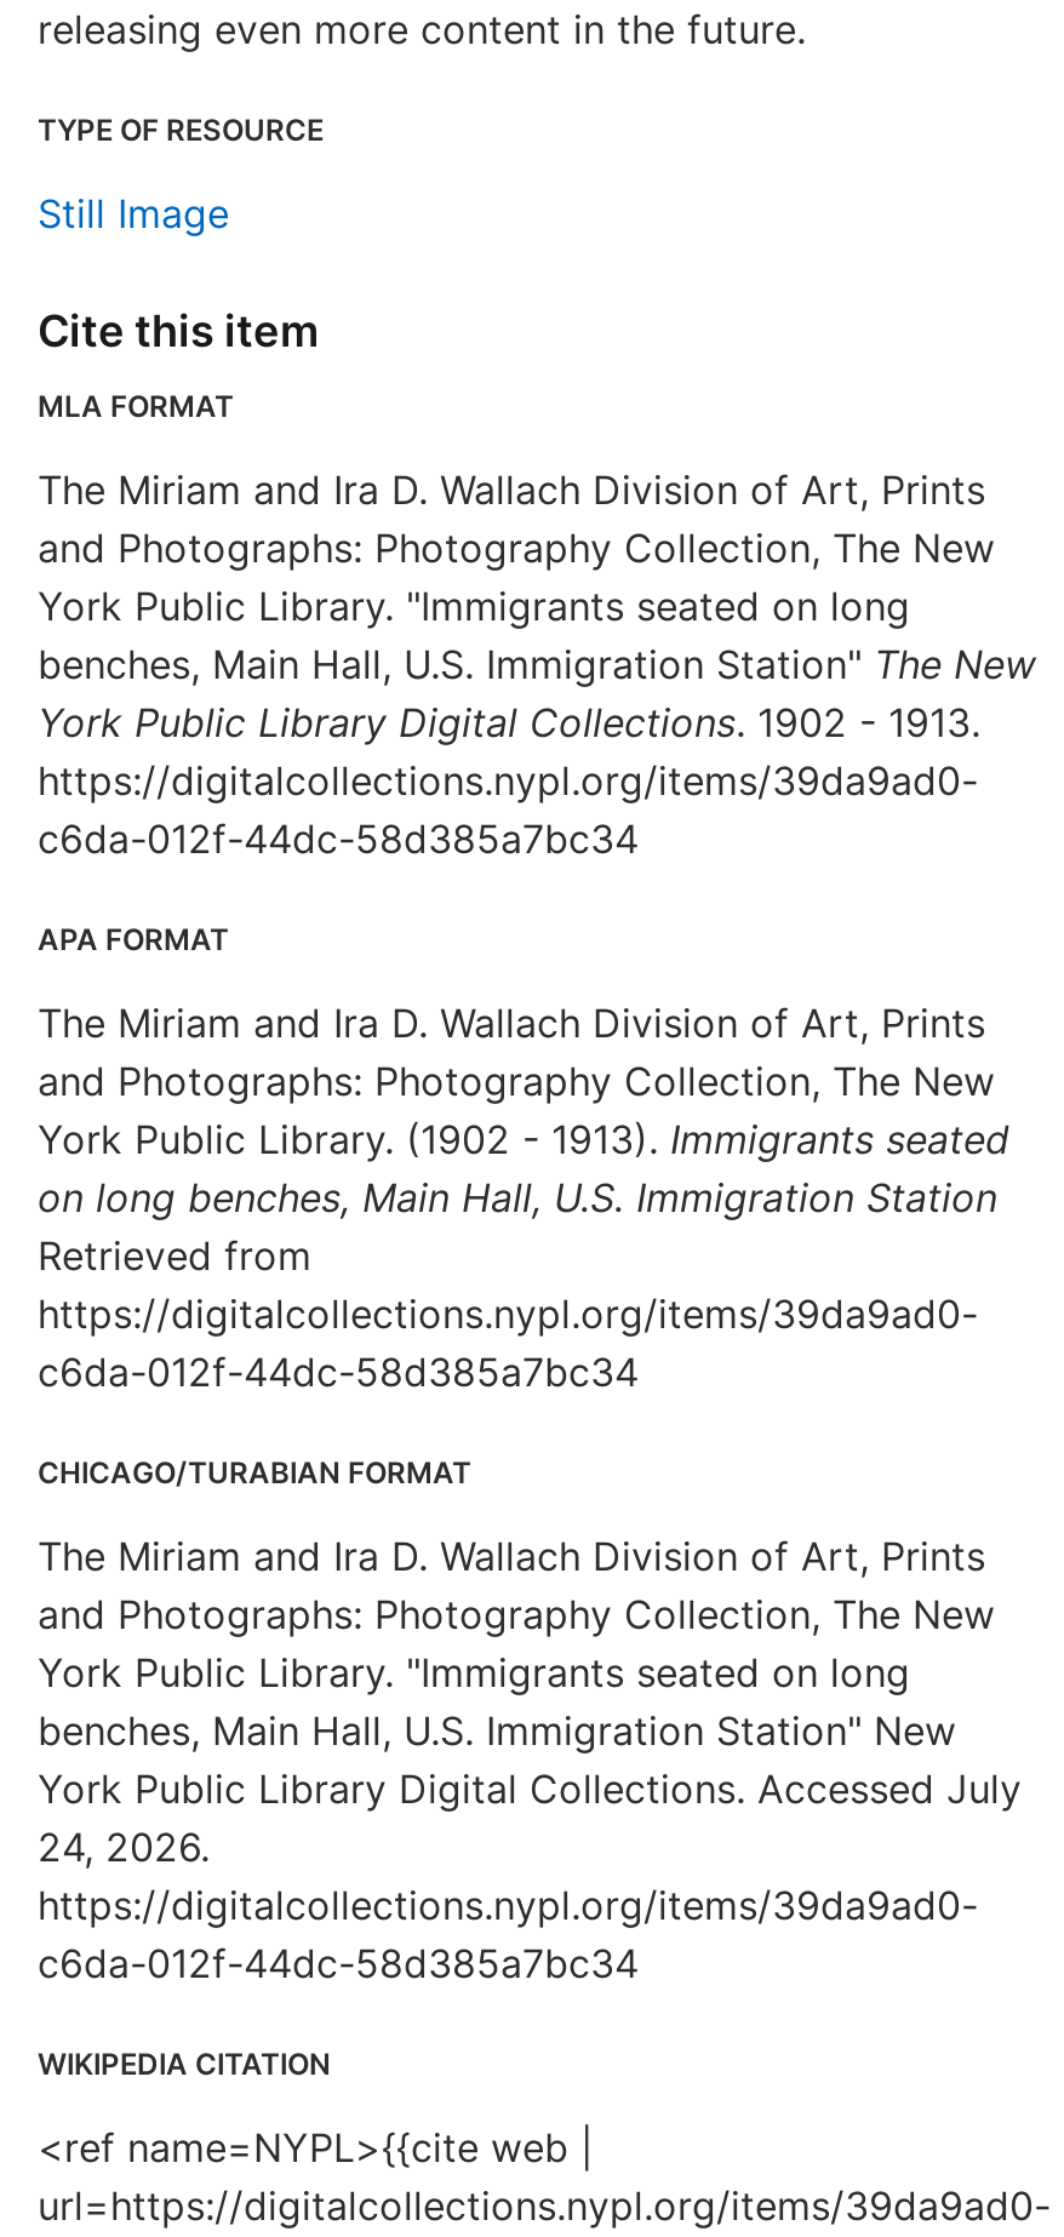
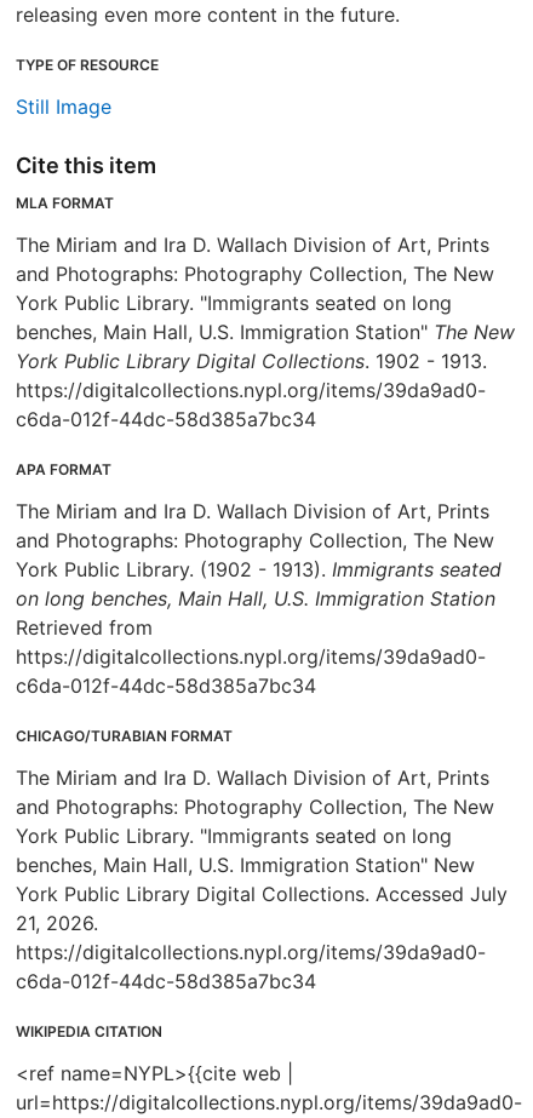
- 24, 2026.
+ 21, 2026.
